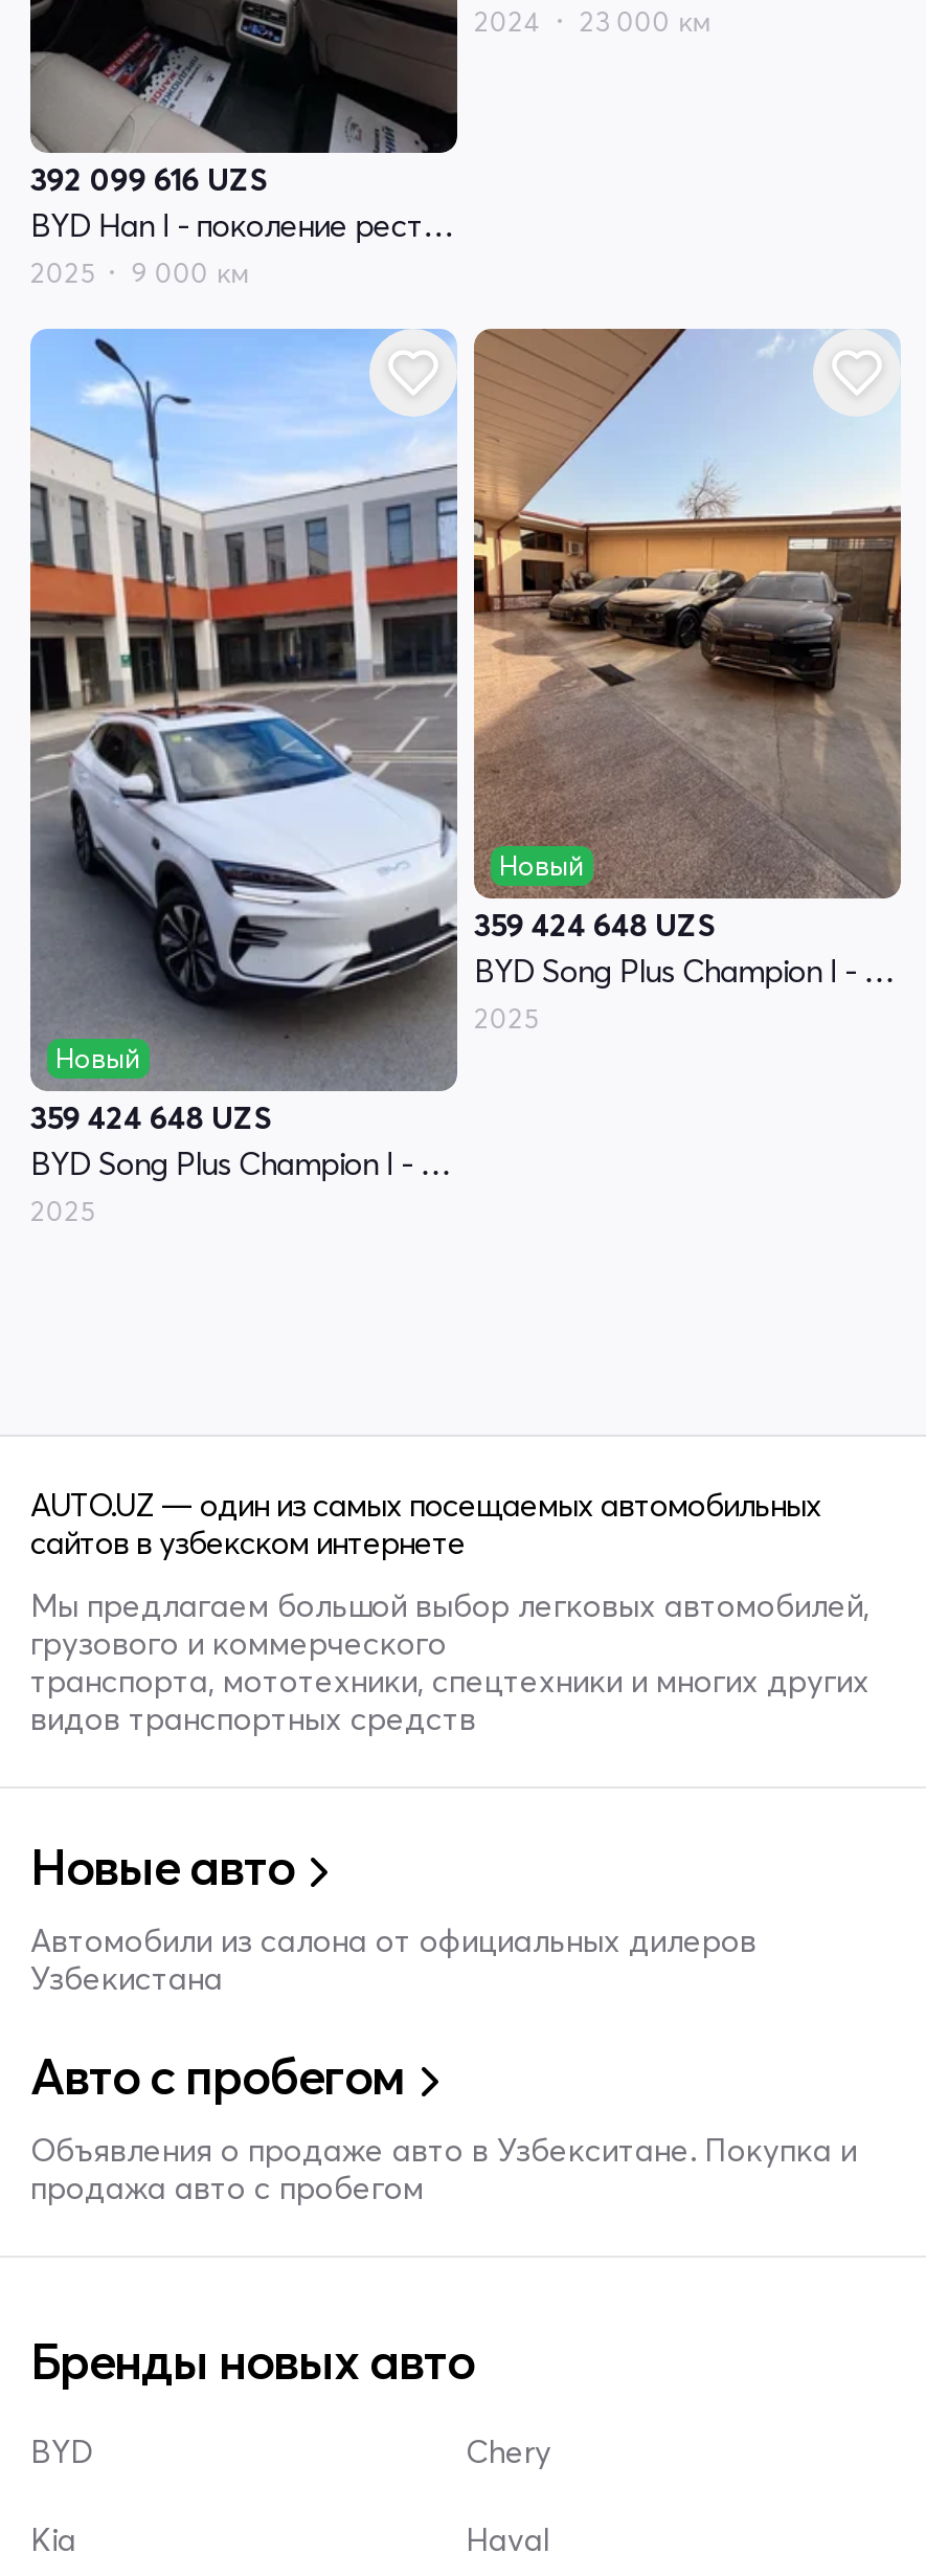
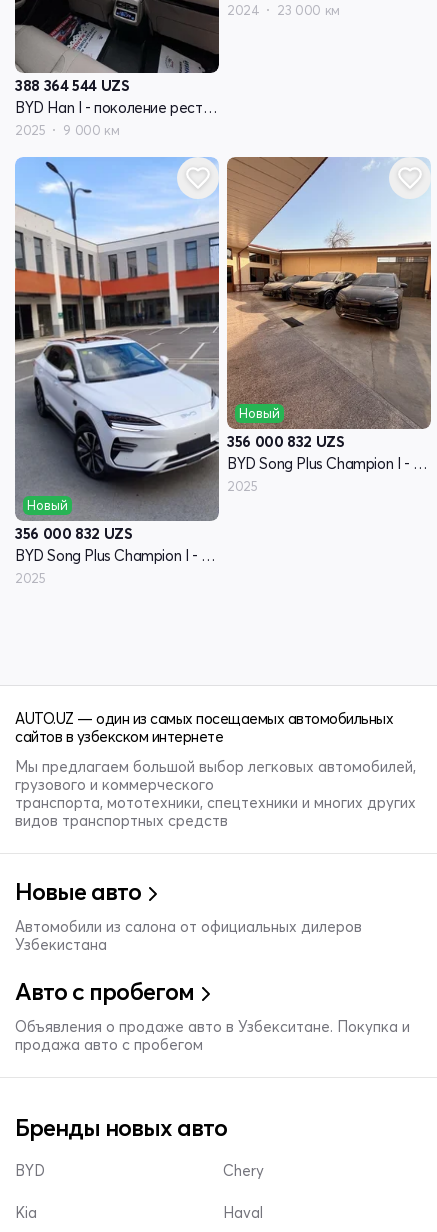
- 392 099 616 UZS
+ 388 364 544 UZS

- 359 424 648 UZS
+ 356 000 832 UZS

- 359 424 648 UZS
+ 356 000 832 UZS
